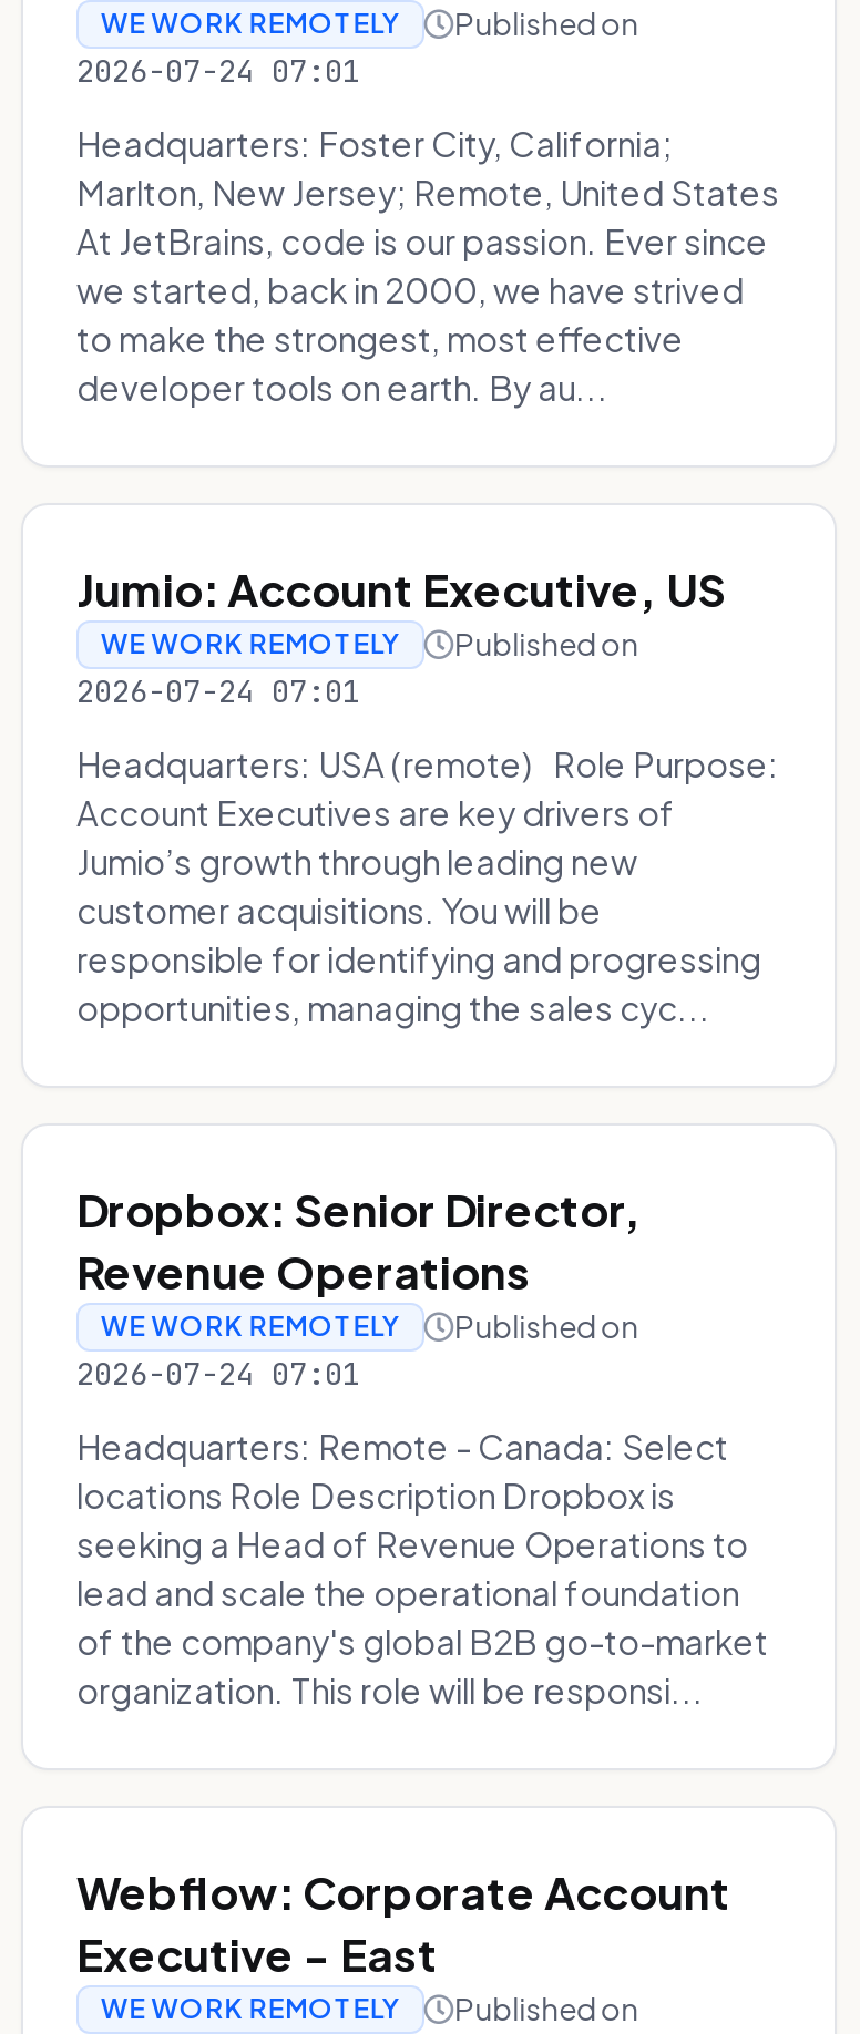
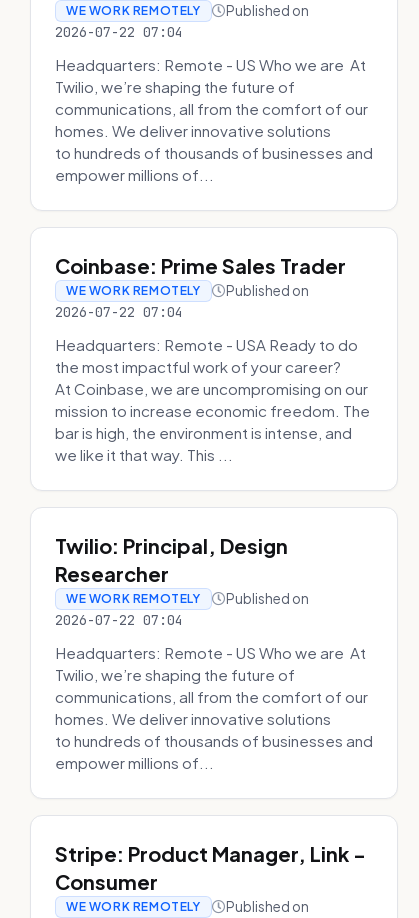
- 2026-07-24 07:01
+ 2026-07-22 07:04

- Headquarters: Foster City, California;
- Marlton, New Jersey; Remote, United States
- At JetBrains, code is our passion. Ever since
- we started, back in 2000, we have strived
- to make the strongest, most effective
- developer tools on earth. By au...
+ Headquarters: Remote - US Who we are At
+ Twilio, we’re shaping the future of
+ communications, all from the comfort of our
+ homes. We deliver innovative solutions
+ to hundreds of thousands of businesses and
+ empower millions of...

- Jumio: Account Executive, US
+ Coinbase: Prime Sales Trader

- 2026-07-24 07:01
+ 2026-07-22 07:04

- Headquarters: USA (remote) Role Purpose:
- Account Executives are key drivers of
- Jumio’s growth through leading new
- customer acquisitions. You will be
- responsible for identifying and progressing
- opportunities, managing the sales cyc...
+ Headquarters: Remote - USA Ready to do
+ the most impactful work of your career?
+ At Coinbase, we are uncompromising on our
+ mission to increase economic freedom. The
+ bar is high, the environment is intense, and
+ we like it that way. This ...

- Dropbox: Senior Director,
- Revenue Operations
+ Twilio: Principal, Design
+ Researcher

- 2026-07-24 07:01
+ 2026-07-22 07:04

- Headquarters: Remote - Canada: Select
- locations Role Description Dropbox is
- seeking a Head of Revenue Operations to
- lead and scale the operational foundation
- of the company's global B2B go-to-market
- organization. This role will be responsi...
+ Headquarters: Remote - US Who we are At
+ Twilio, we’re shaping the future of
+ communications, all from the comfort of our
+ homes. We deliver innovative solutions
+ to hundreds of thousands of businesses and
+ empower millions of...

- Webflow: Corporate Account
- Executive - East
+ Stripe: Product Manager, Link -
+ Consumer
